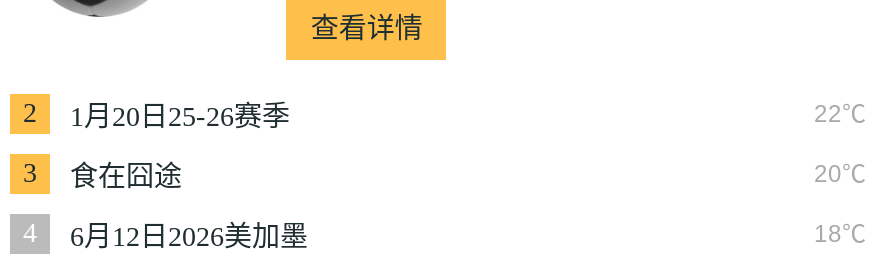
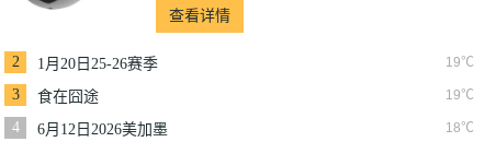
- 22℃
+ 19℃

- 20℃
+ 19℃
